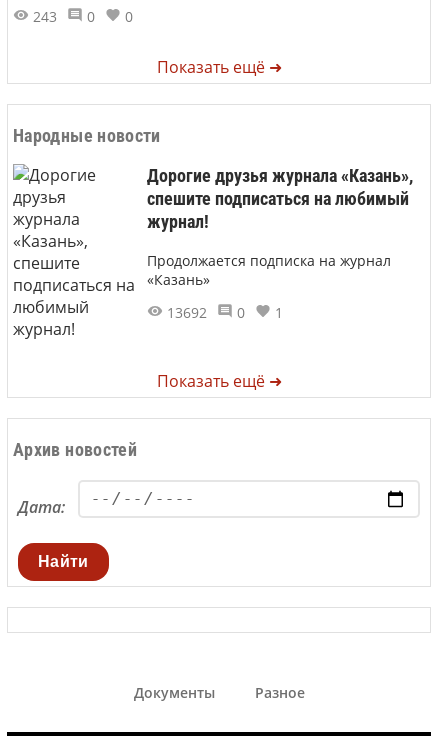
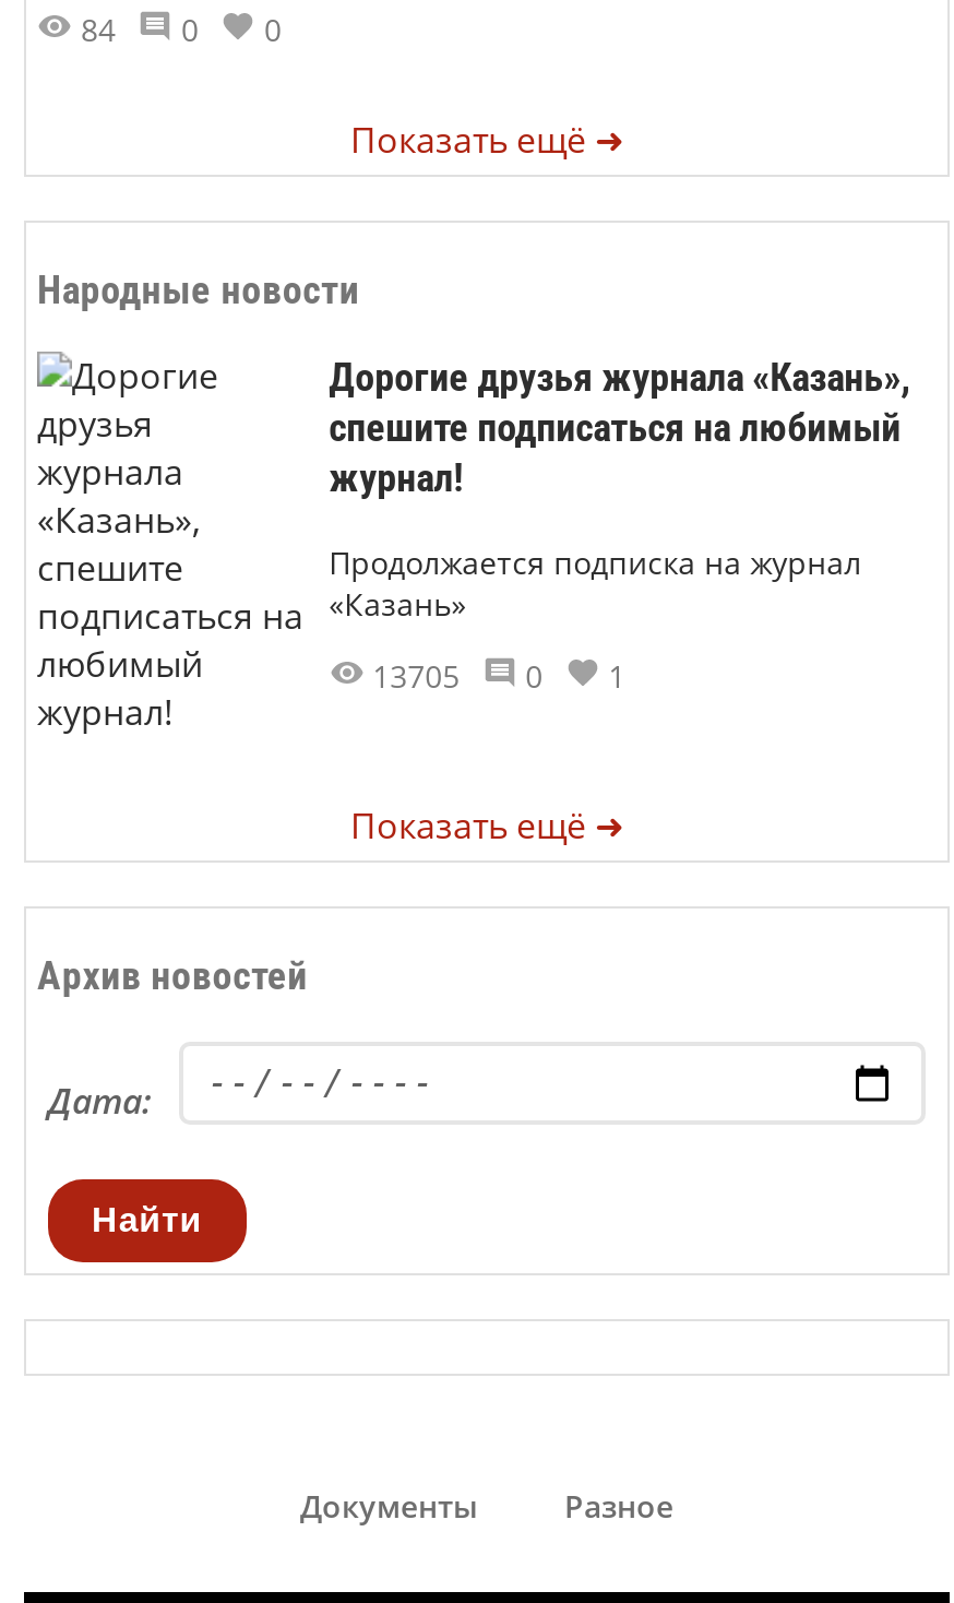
- 243 0 0
+ 84 0 0

- 13692 0 1
+ 13705 0 1
